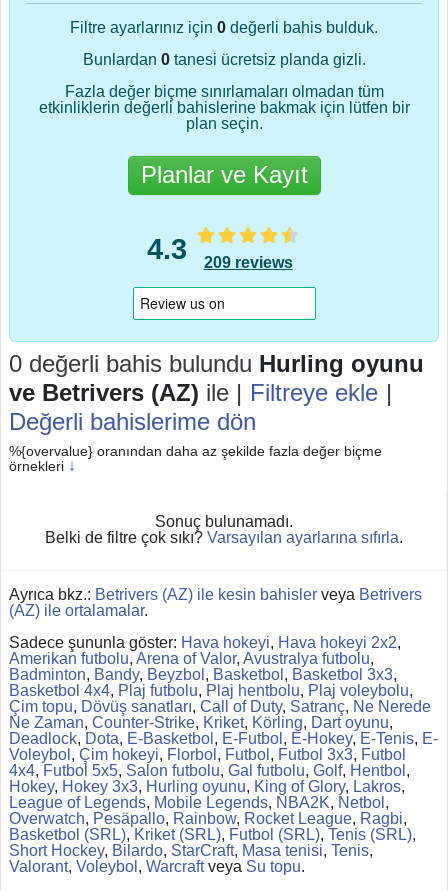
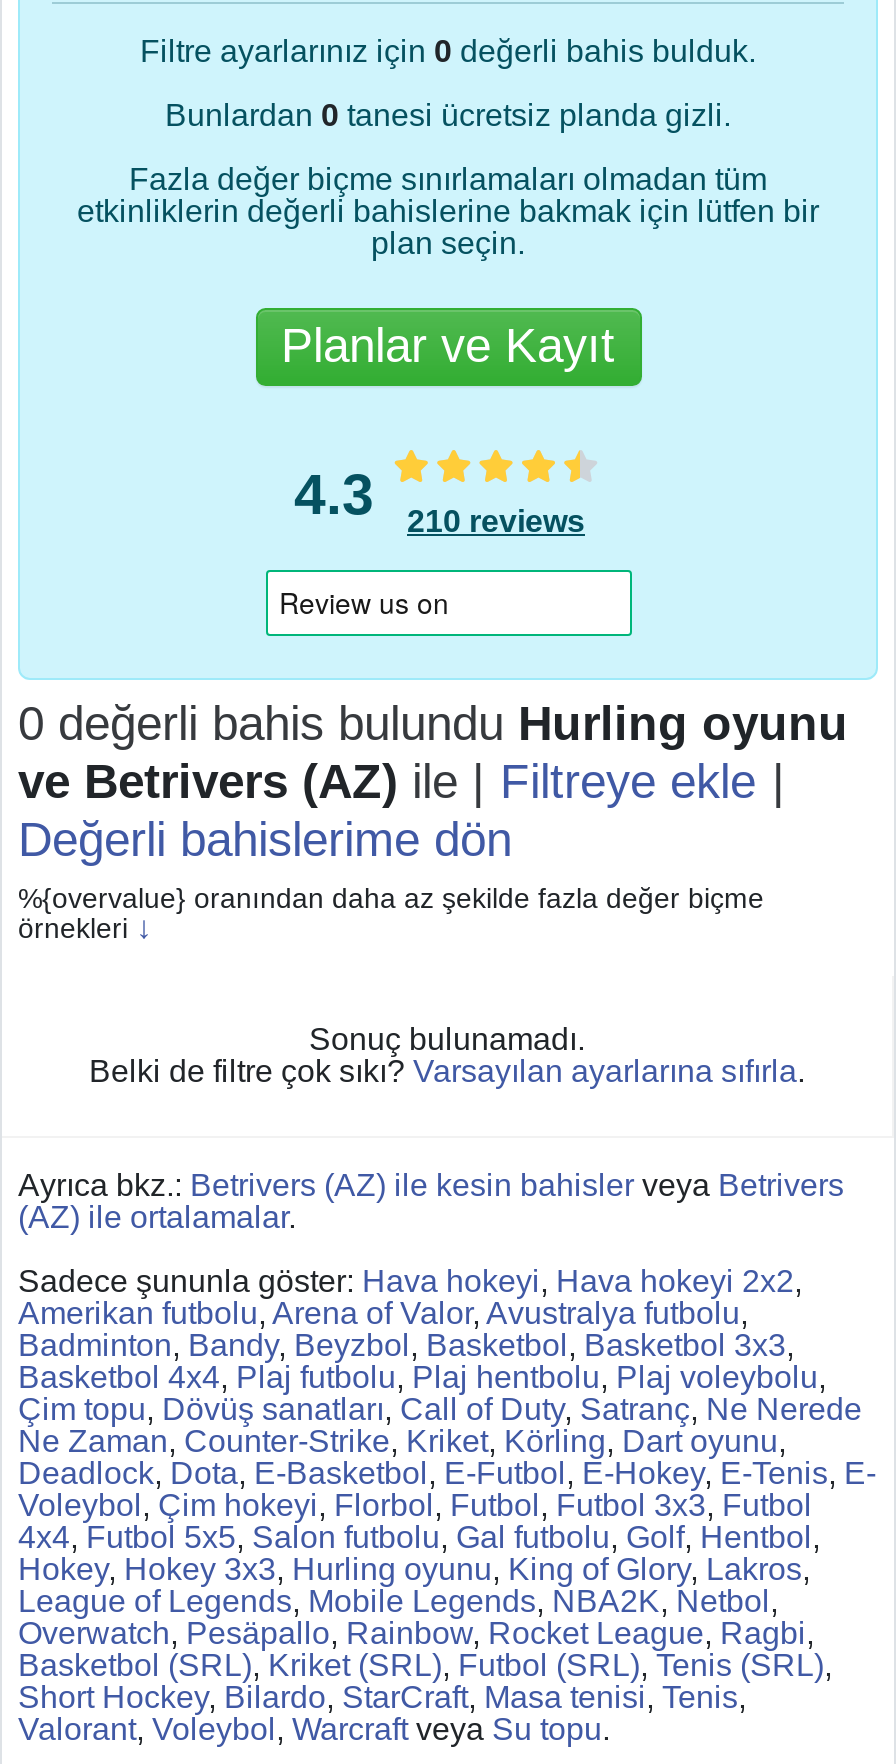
- 4.3 209 reviews
+ 4.3 210 reviews
